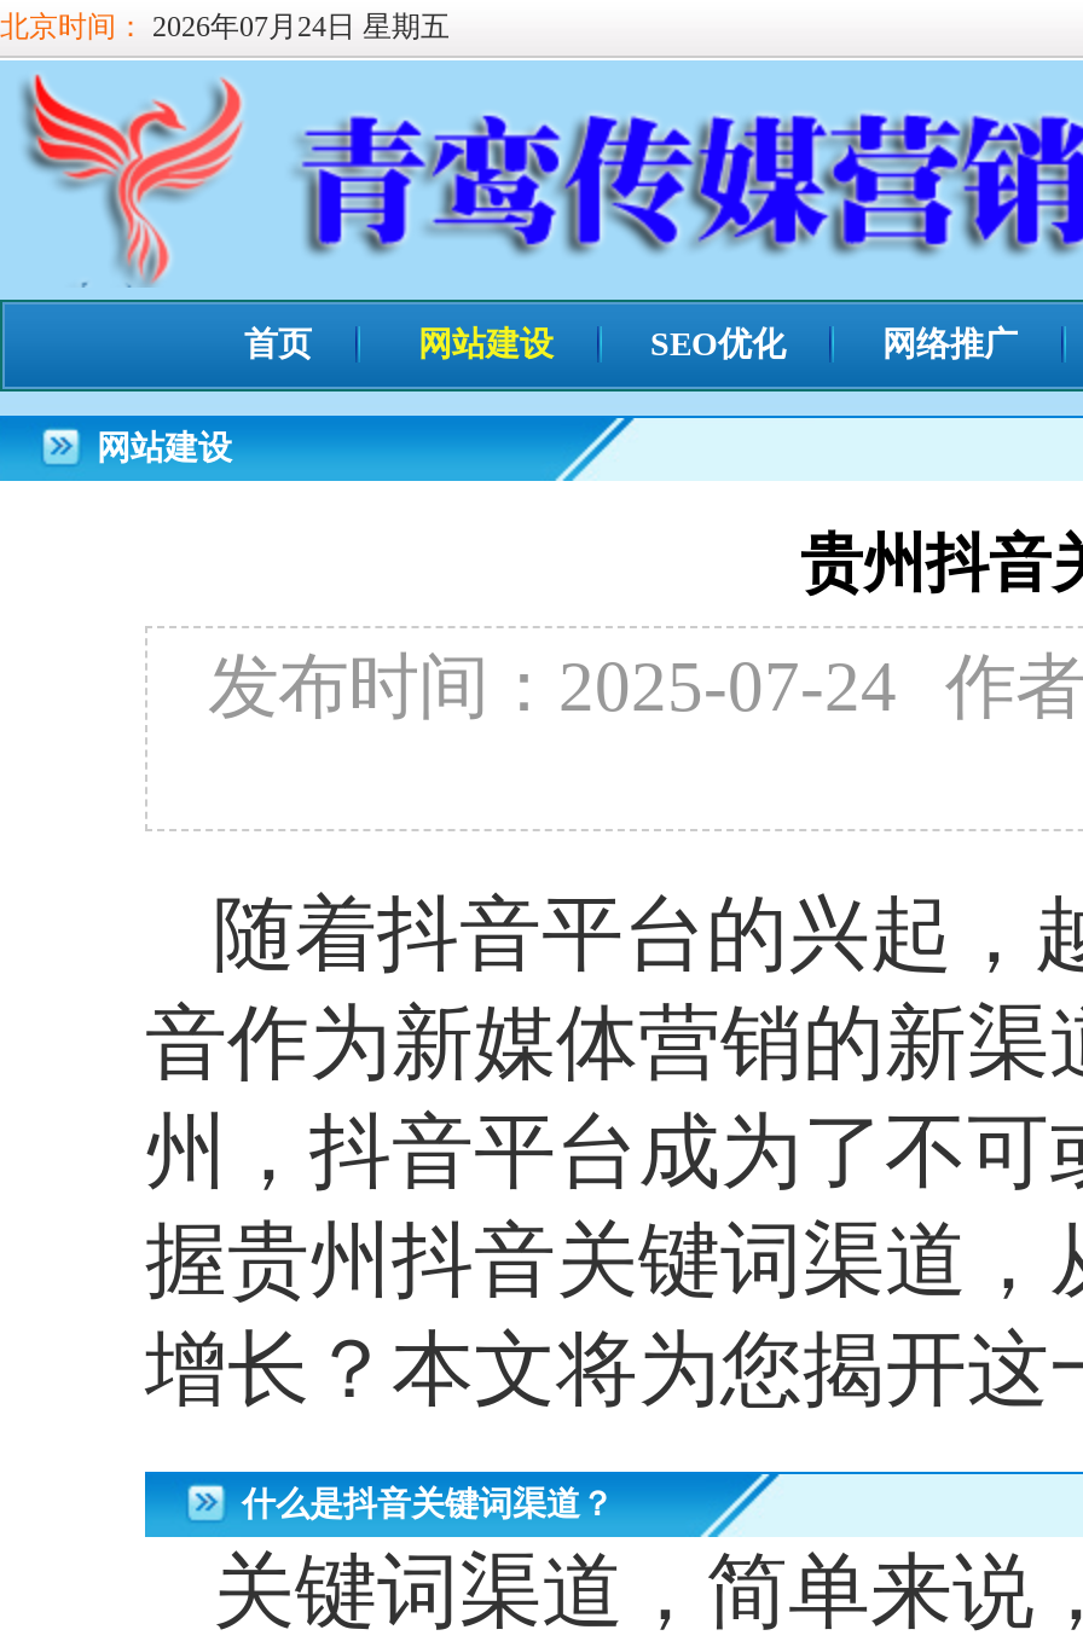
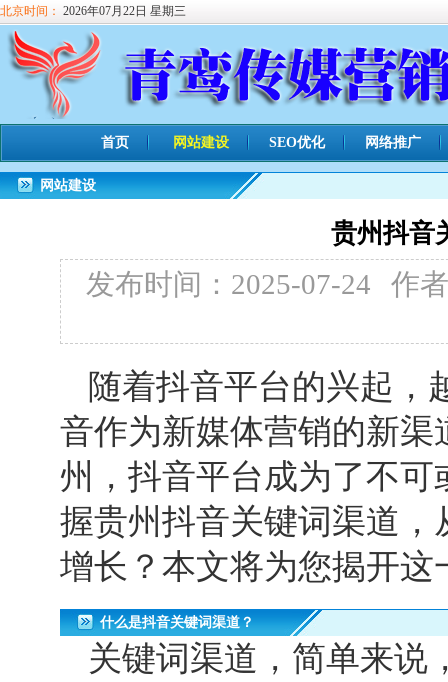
- 北京时间：2026年07月24日 星期五
+ 北京时间：2026年07月22日 星期三
